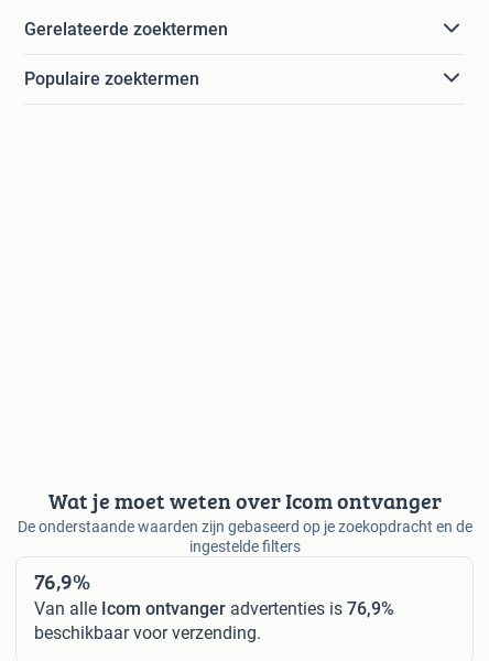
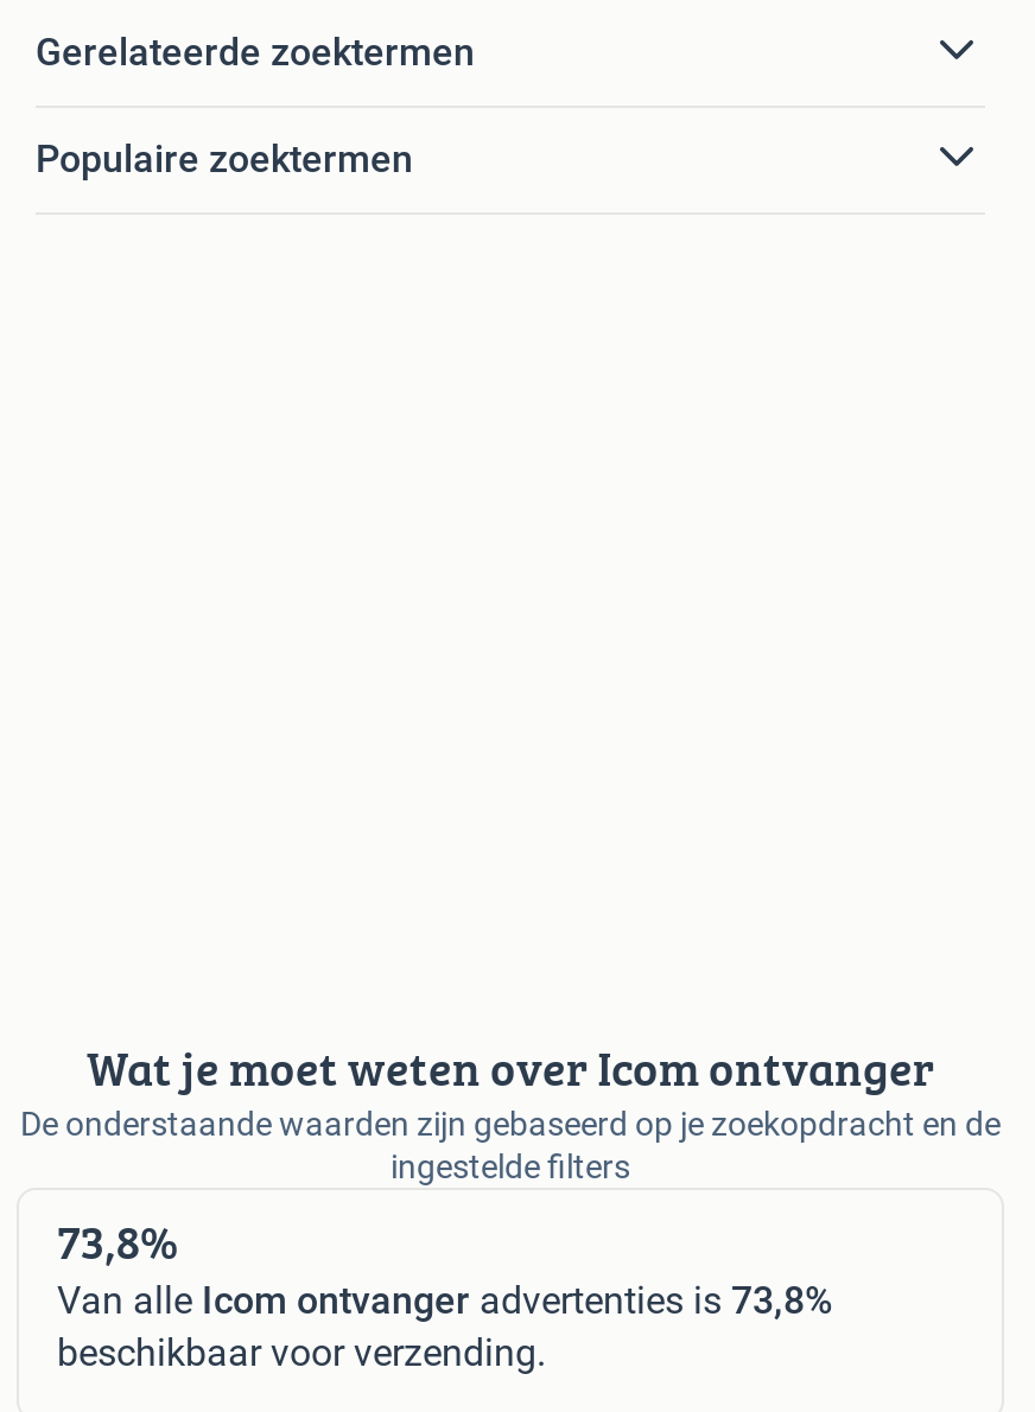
- 76,9%
+ 73,8%

- Van alle Icom ontvanger advertenties is 76,9%
+ Van alle Icom ontvanger advertenties is 73,8%
